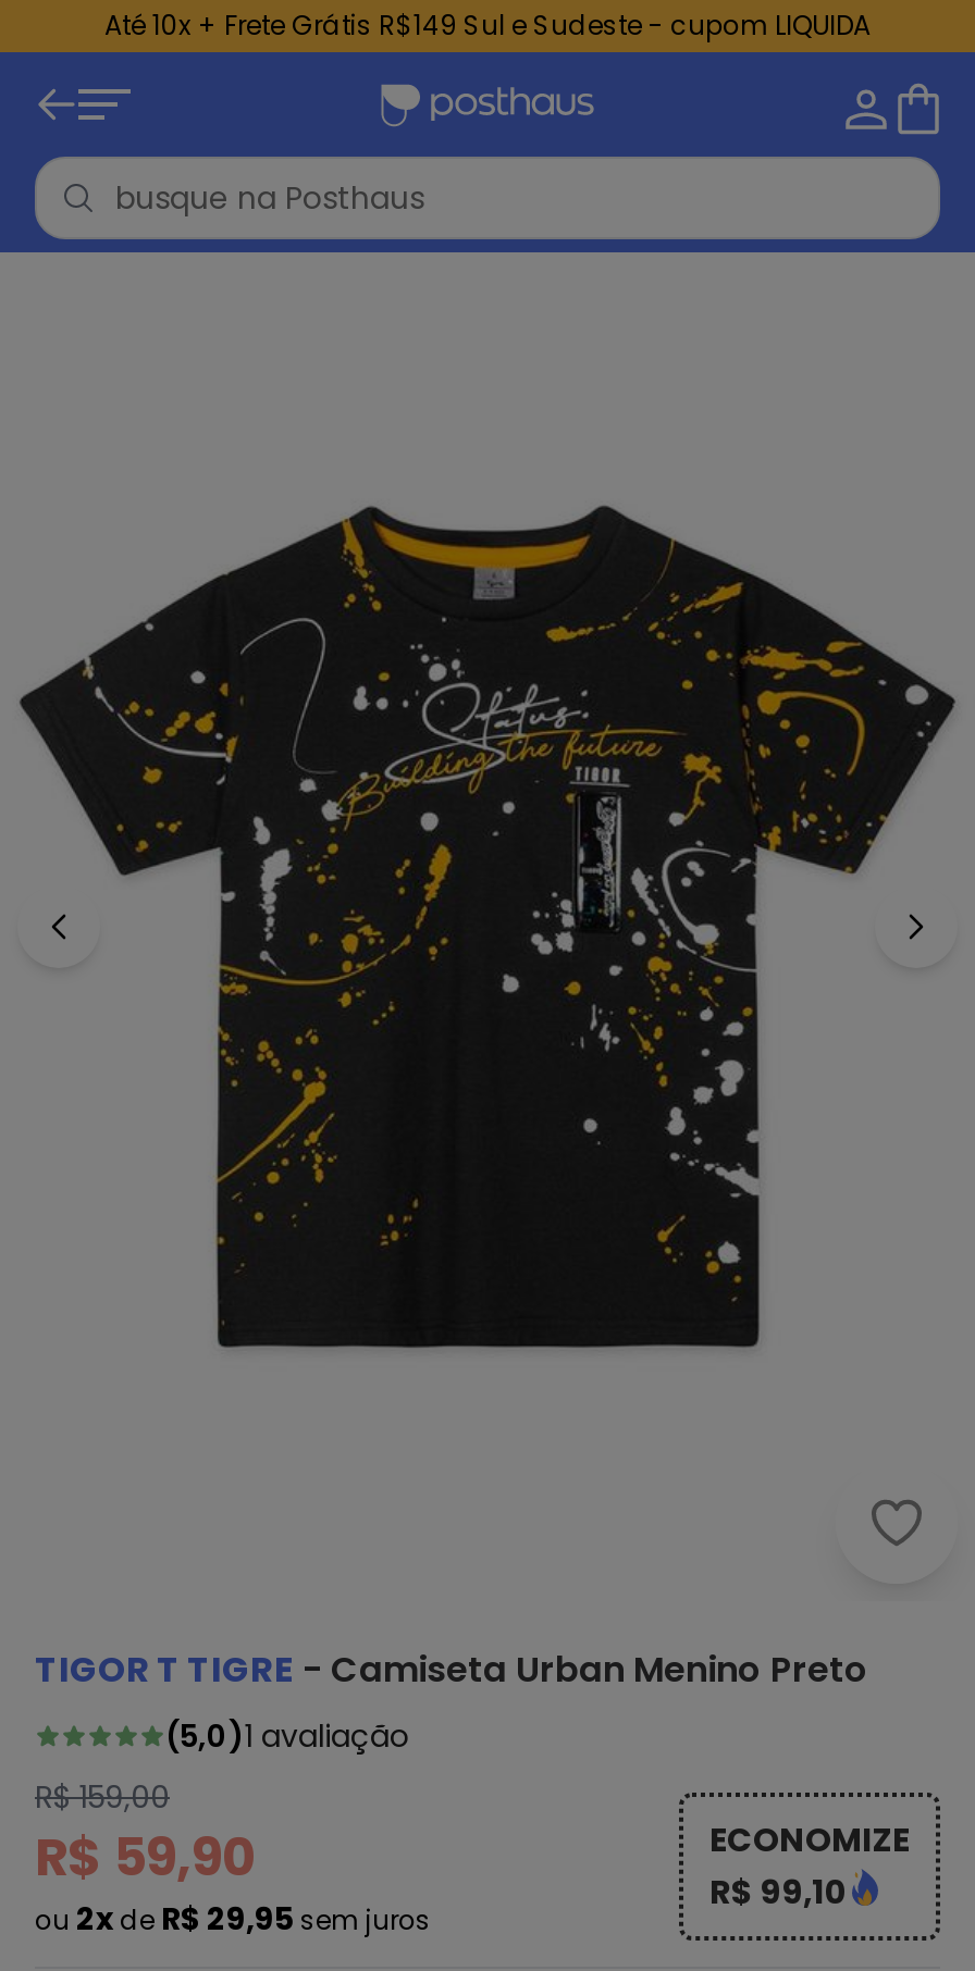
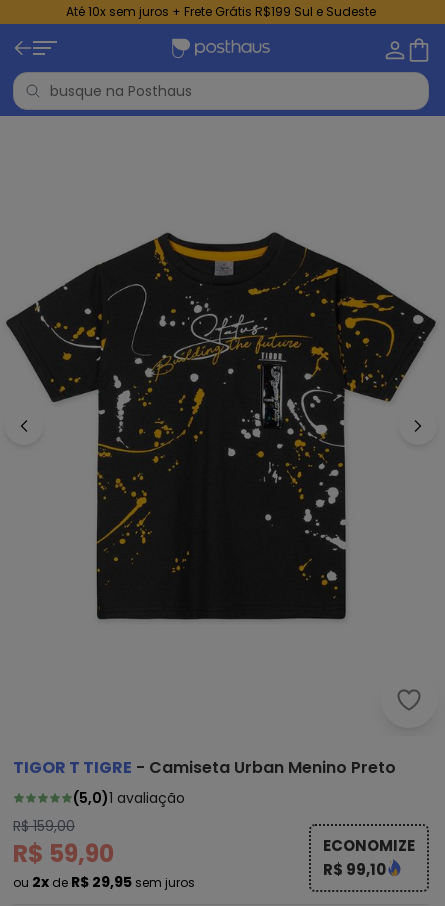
- Até 10x + Frete Grátis R$149 Sul e Sudeste - cupom LIQUIDA
+ Até 10x sem juros + Frete Grátis R$199 Sul e Sudeste
